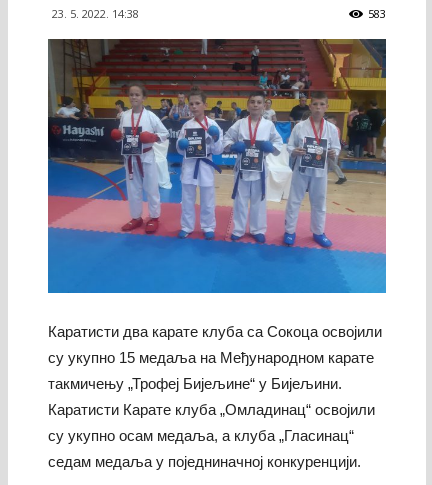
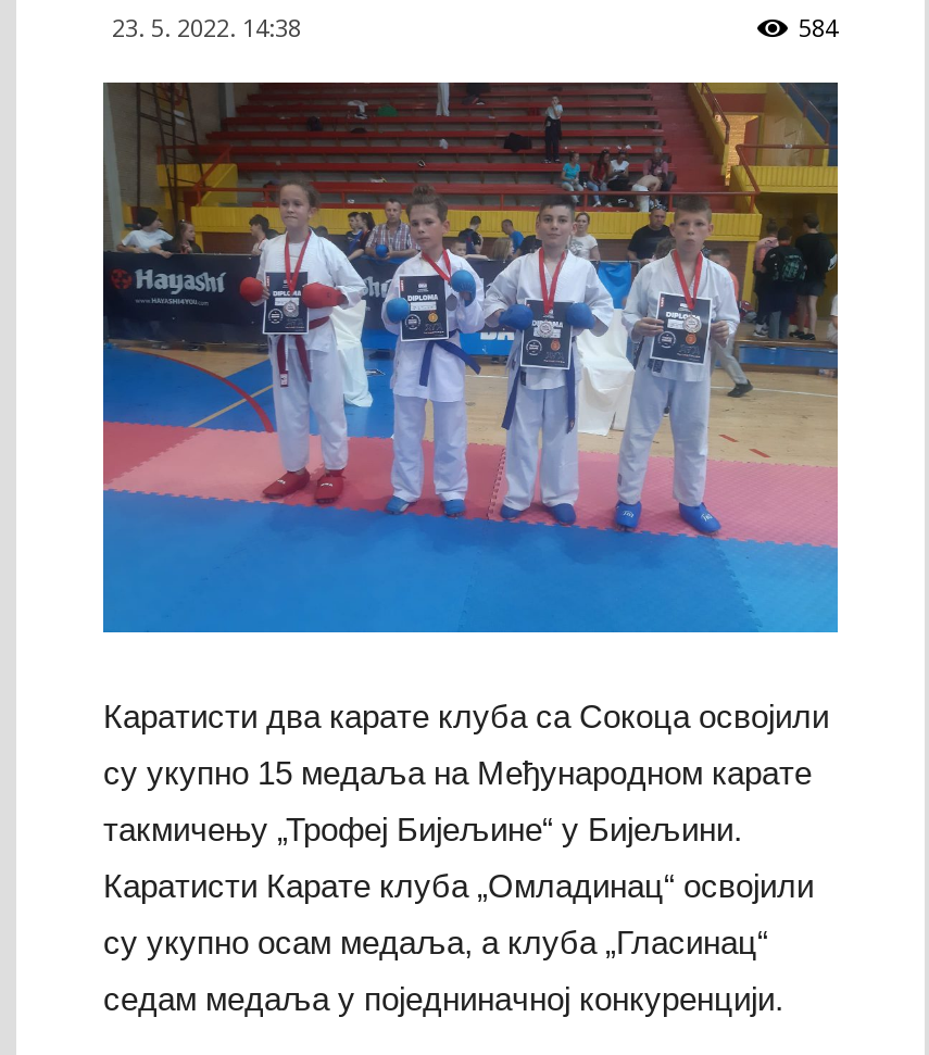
- 583
+ 584
